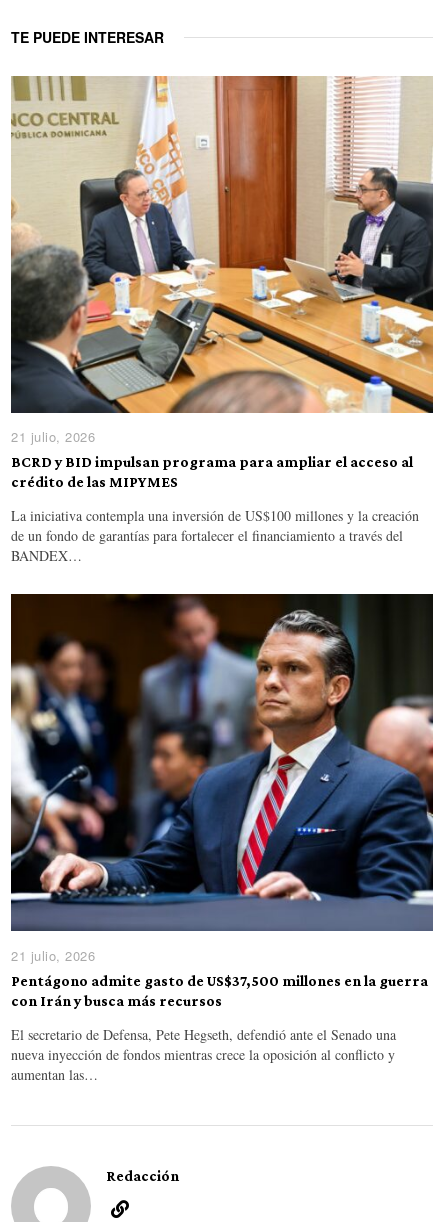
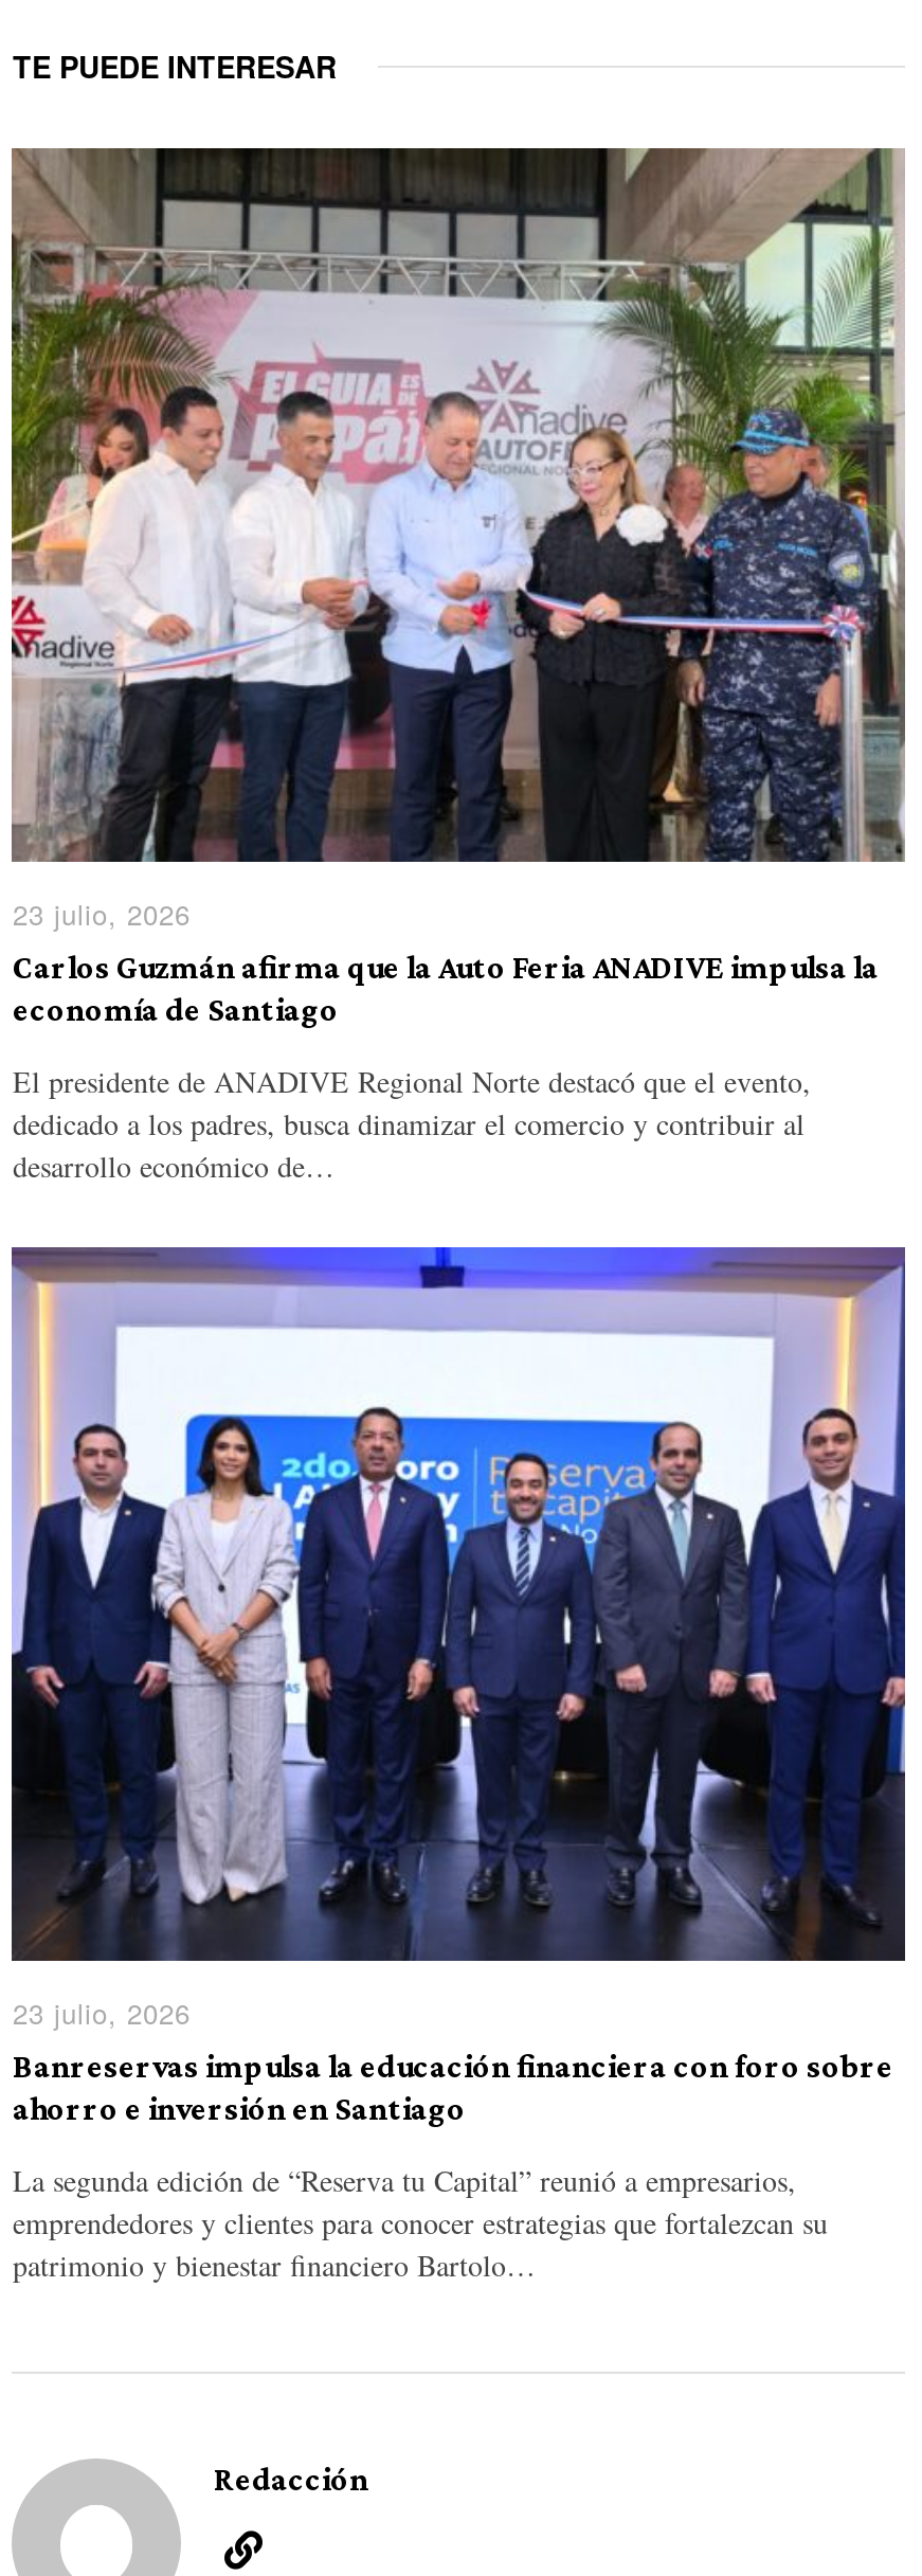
- [image]
- 21 julio, 2026
- BCRD y BID impulsan programa para ampliar el acceso al
- crédito de las MIPYMES
+ [image]
+ 23 julio, 2026
+ Carlos Guzmán afirma que la Auto Feria ANADIVE impulsa la
+ economía de Santiago

- La iniciativa contempla una inversión de US$100 millones y la creación
- de un fondo de garantías para fortalecer el financiamiento a través del
- BANDEX…
+ El presidente de ANADIVE Regional Norte destacó que el evento,
+ dedicado a los padres, busca dinamizar el comercio y contribuir al
+ desarrollo económico de…

- [image]
- 21 julio, 2026
- Pentágono admite gasto de US$37,500 millones en la guerra
- con Irán y busca más recursos
+ [image]
+ 23 julio, 2026
+ Banreservas impulsa la educación financiera con foro sobre
+ ahorro e inversión en Santiago

- El secretario de Defensa, Pete Hegseth, defendió ante el Senado una
- nueva inyección de fondos mientras crece la oposición al conflicto y
- aumentan las…
+ La segunda edición de “Reserva tu Capital” reunió a empresarios,
+ emprendedores y clientes para conocer estrategias que fortalezcan su
+ patrimonio y bienestar financiero Bartolo…
